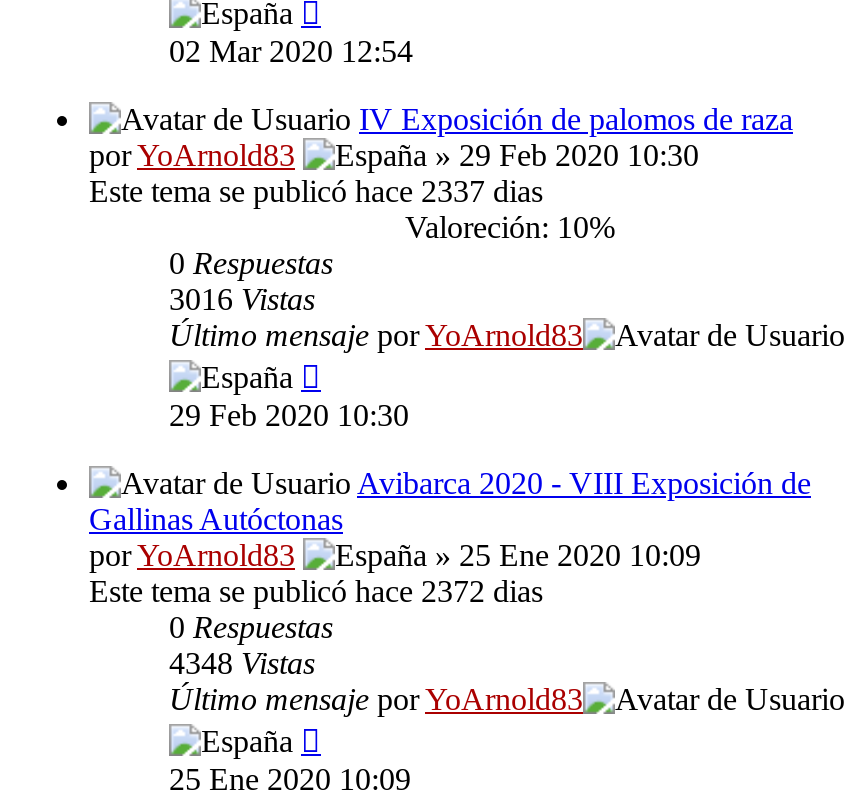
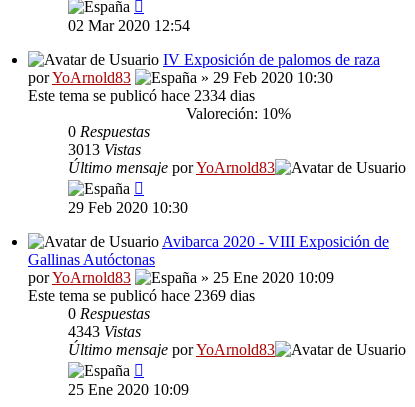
- Este tema se publicó hace 2337 dias
+ Este tema se publicó hace 2334 dias

- 3016Vistas
+ 3013Vistas

- Este tema se publicó hace 2372 dias
+ Este tema se publicó hace 2369 dias

- 4348Vistas
+ 4343Vistas
